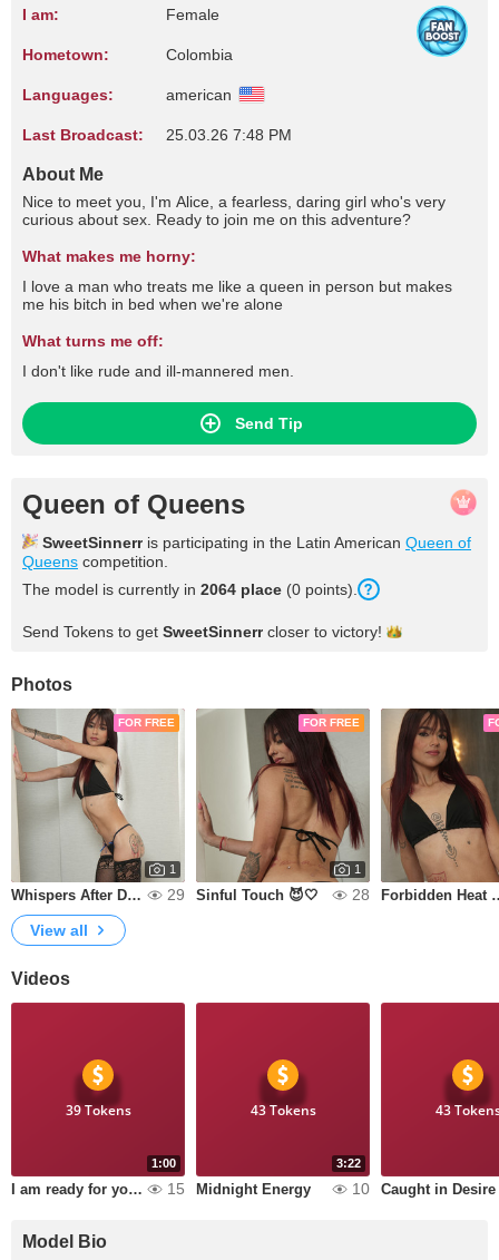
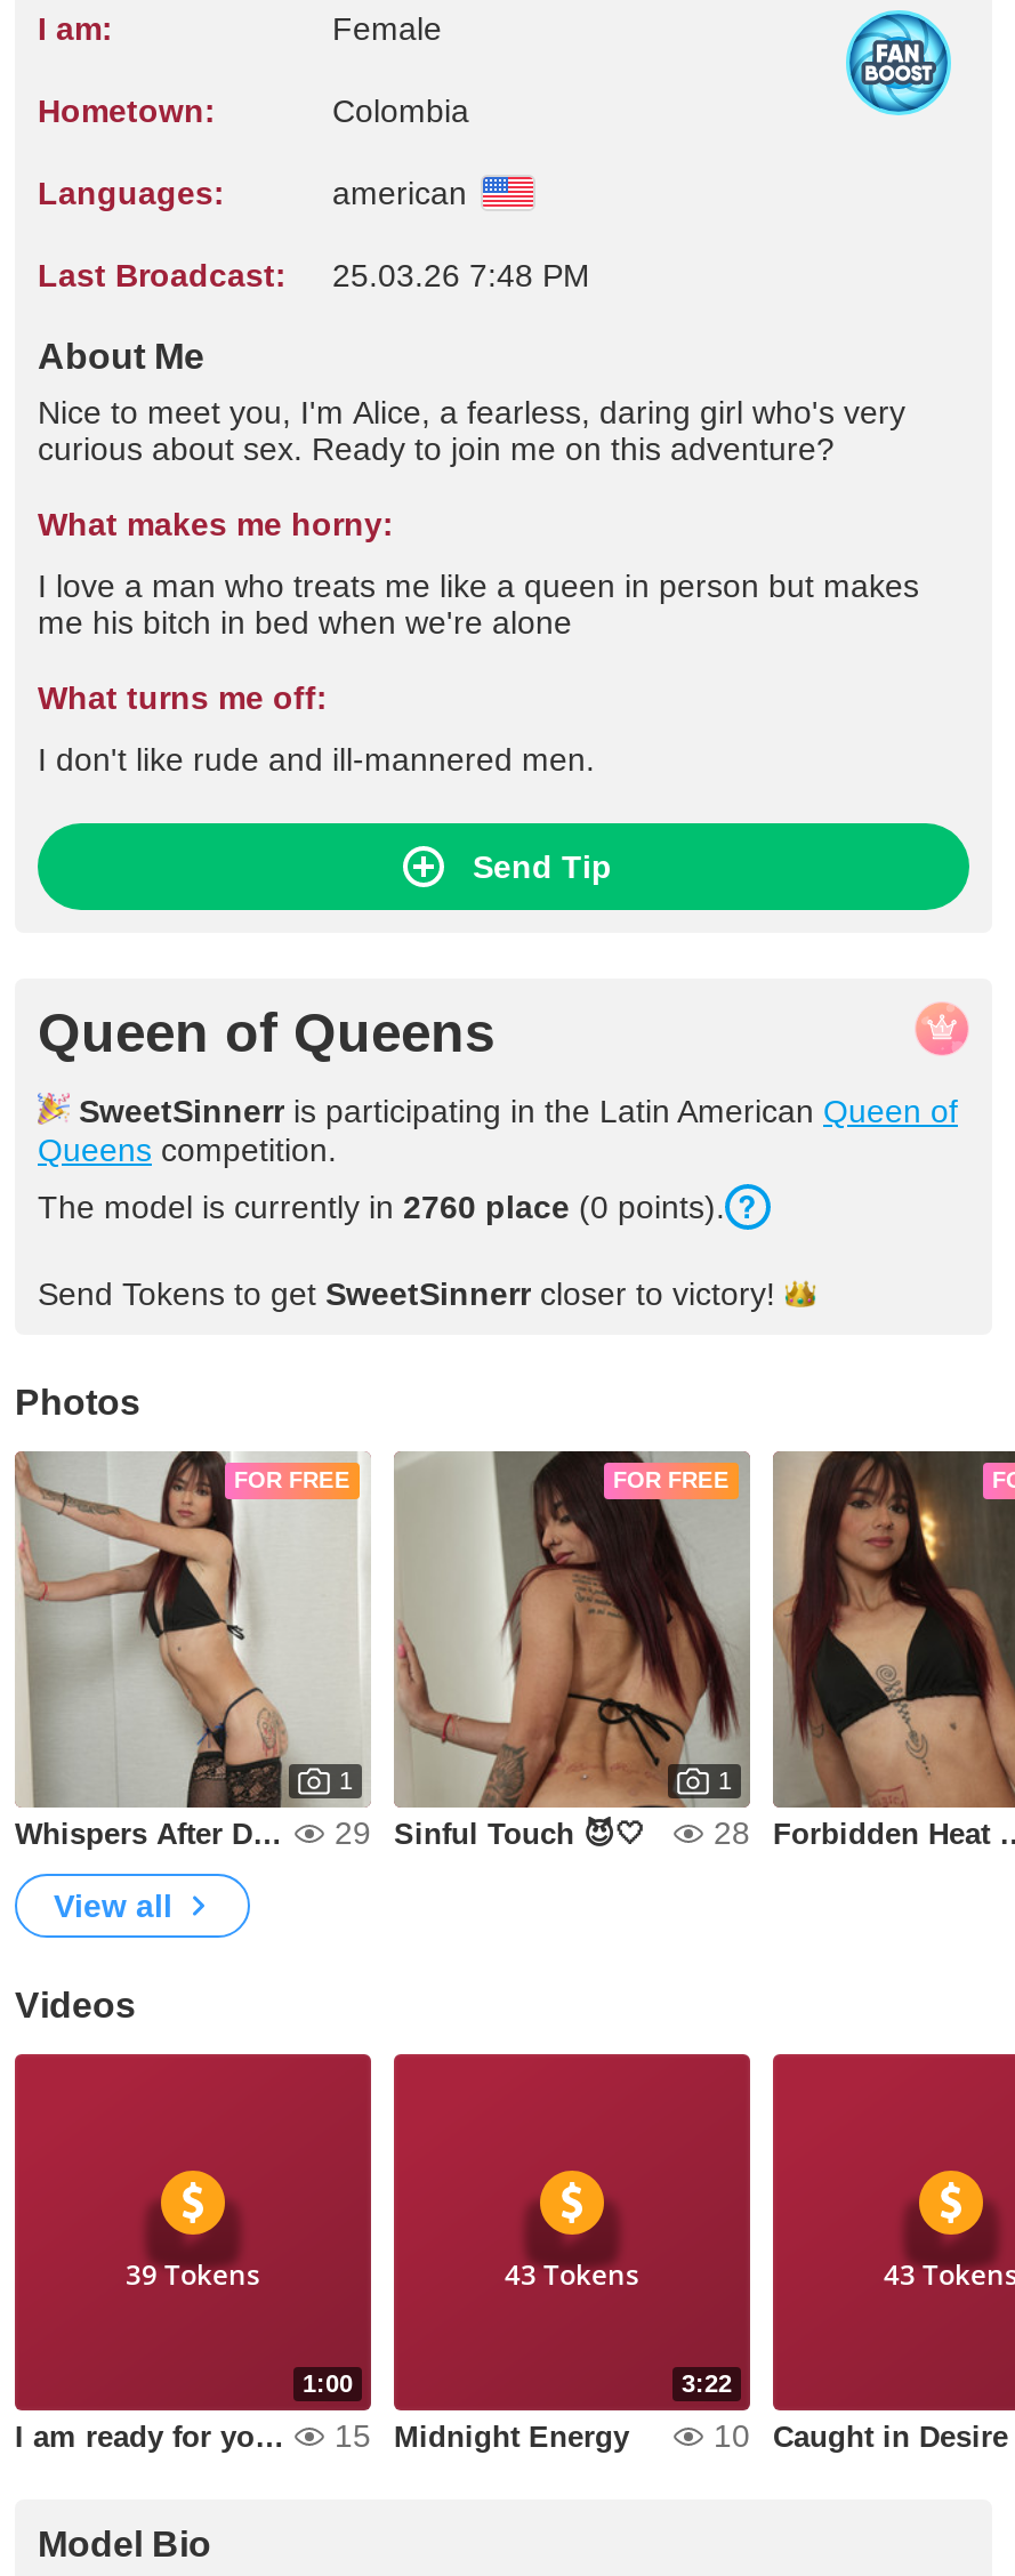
- The model is currently in 2064 place (0 points).
+ The model is currently in 2760 place (0 points).
